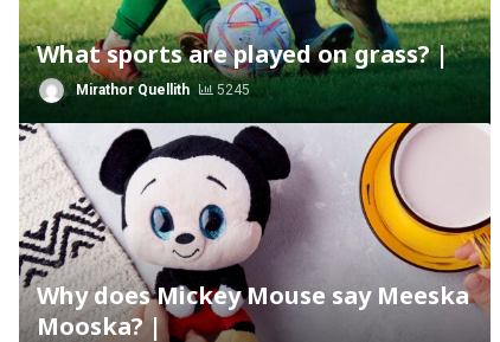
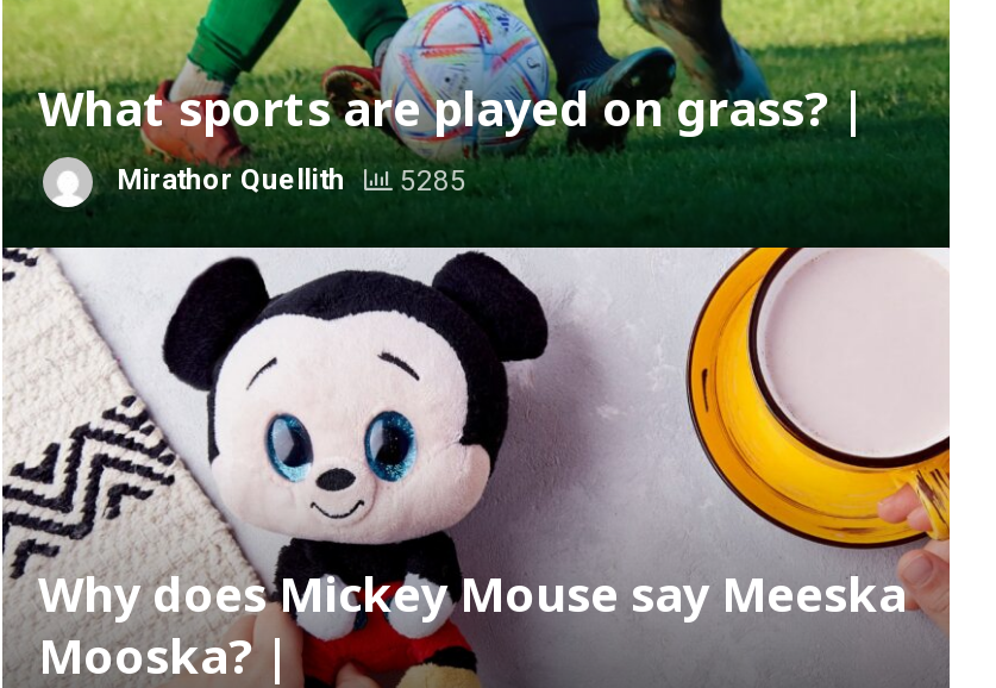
- Mirathor Quellith 5245
+ Mirathor Quellith 5285
